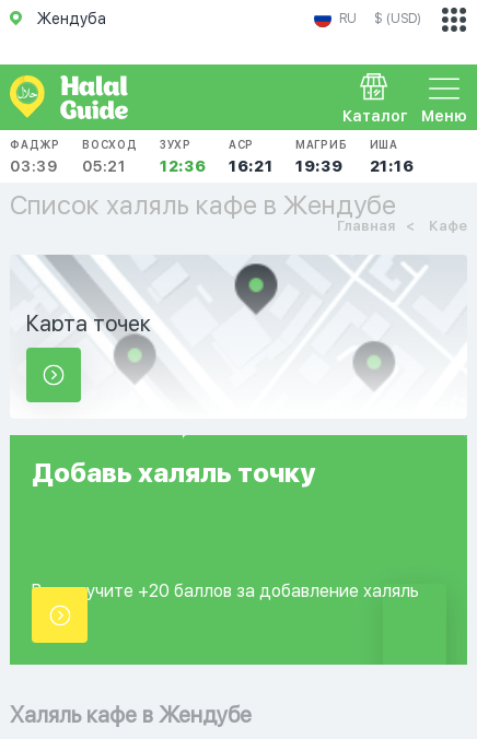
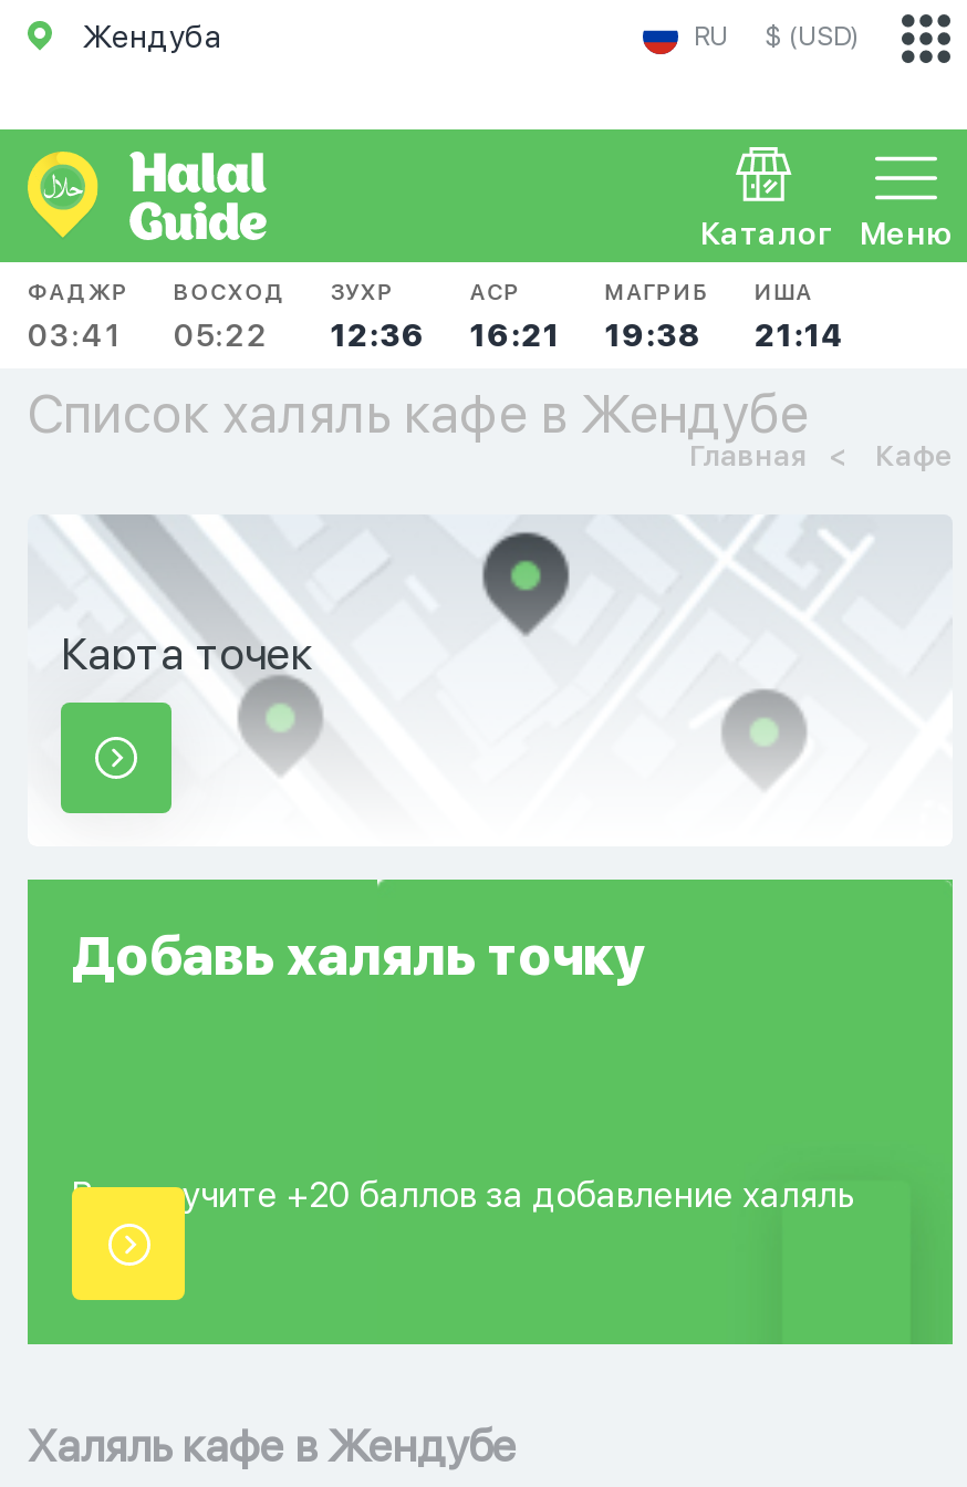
- 03:39
+ 03:41

- 05:21
+ 05:22

- 19:39
+ 19:38

- 21:16
+ 21:14
